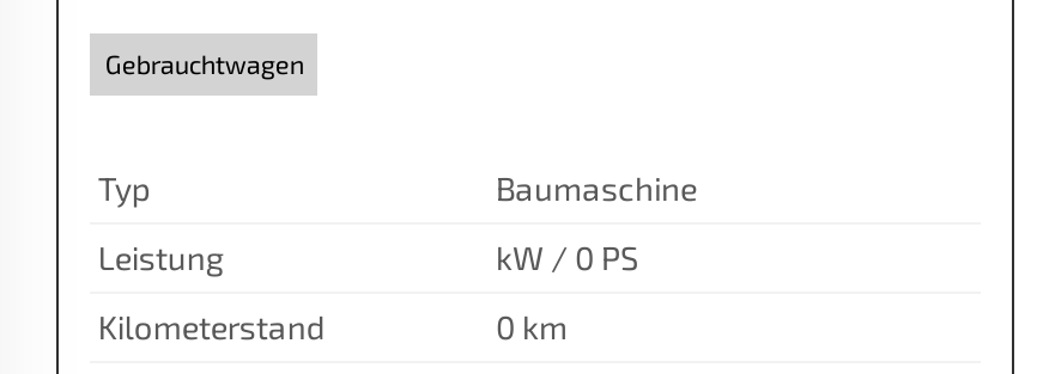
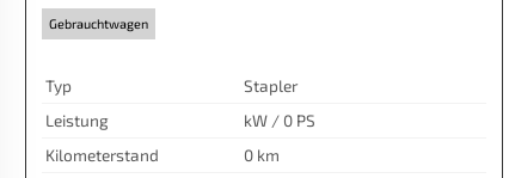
- Baumaschine
+ Stapler
